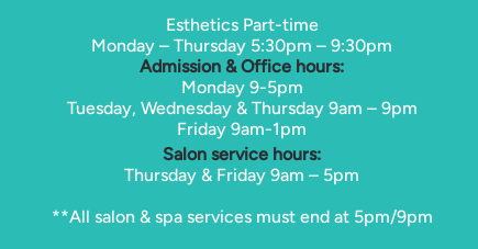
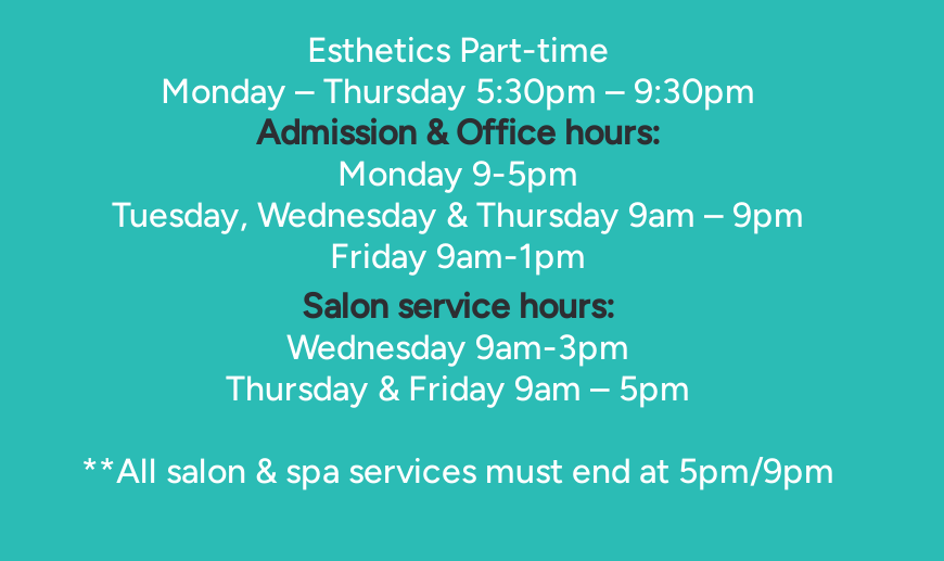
+ Wednesday 9am-3pm
